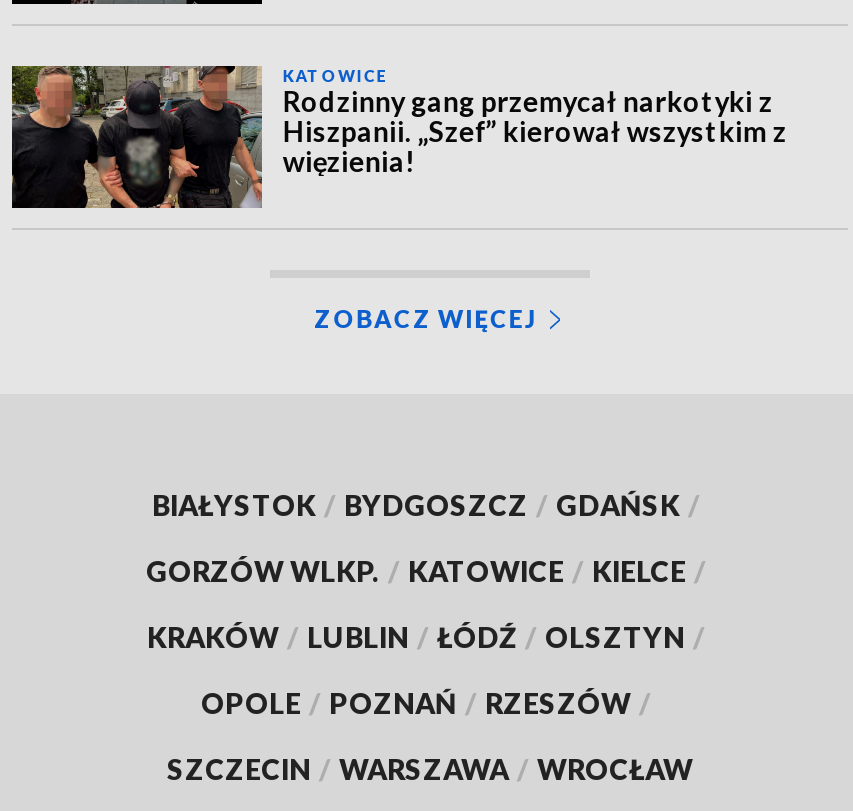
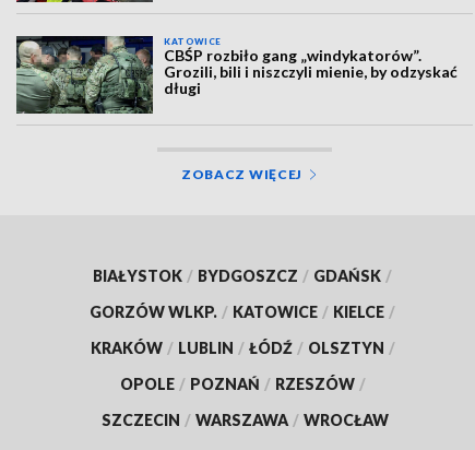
- [image]
- Rodzinny gang przemycał narkotyki z
- Hiszpanii. „Szef” kierował wszystkim z
- więzienia!
+ [image]
+ CBŚP rozbiło gang „windykatorów”.
+ Grozili, bili i niszczyli mienie, by odzyskać
+ długi
